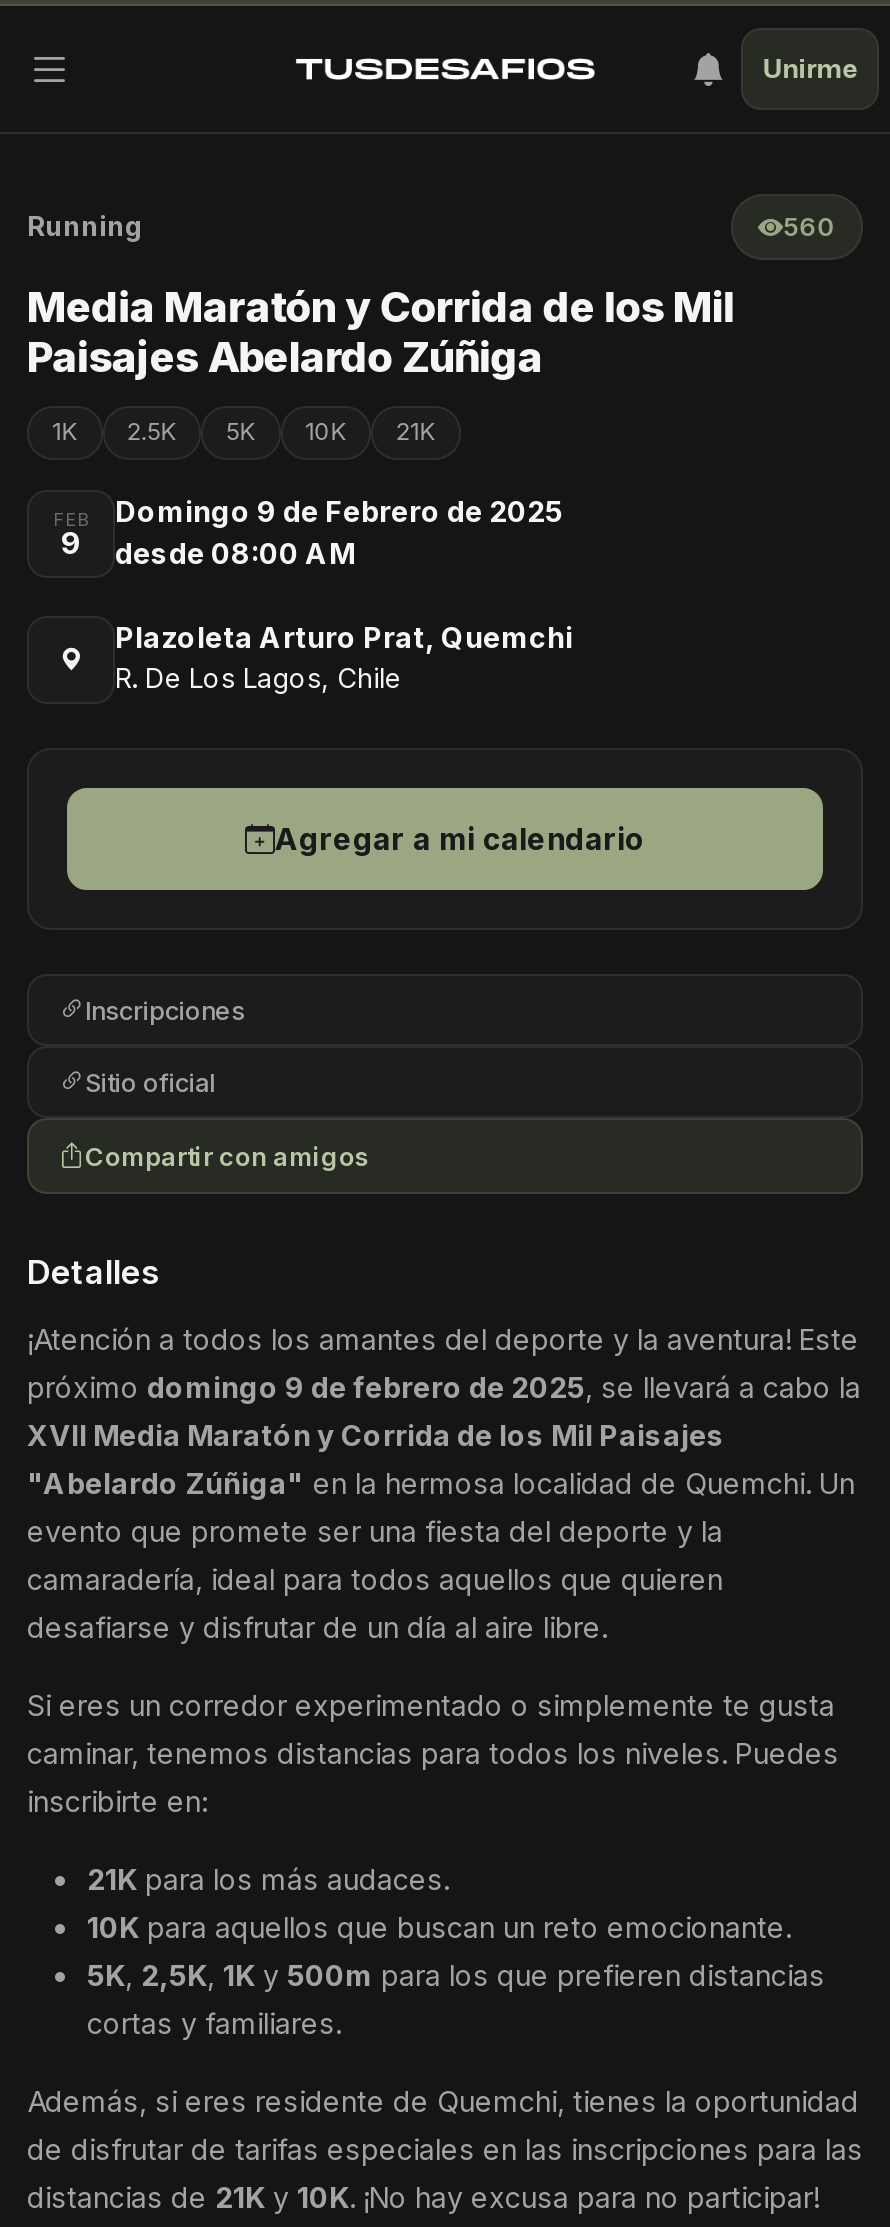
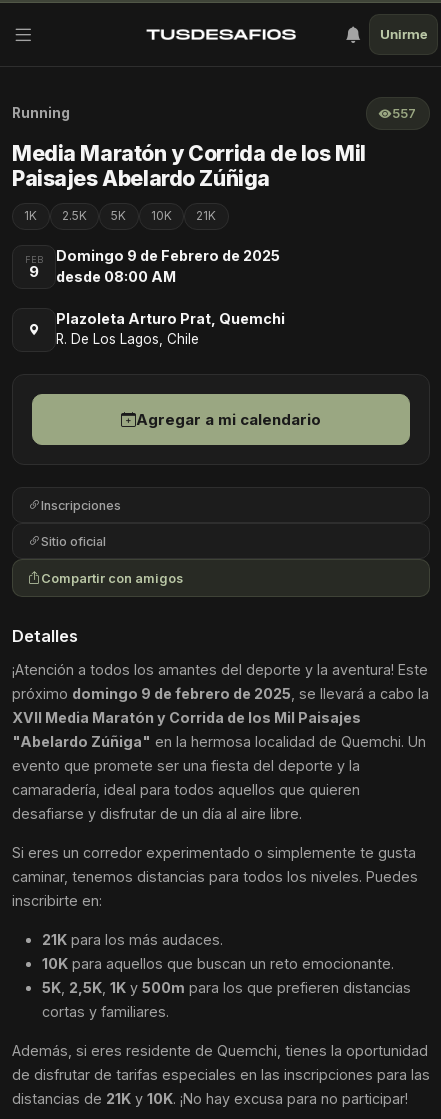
- 560
+ 557
